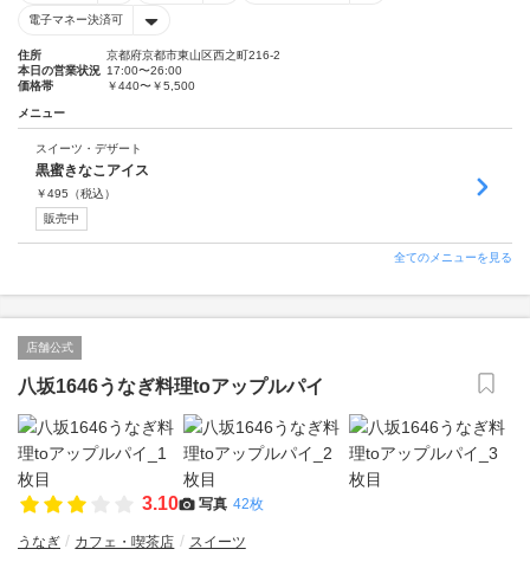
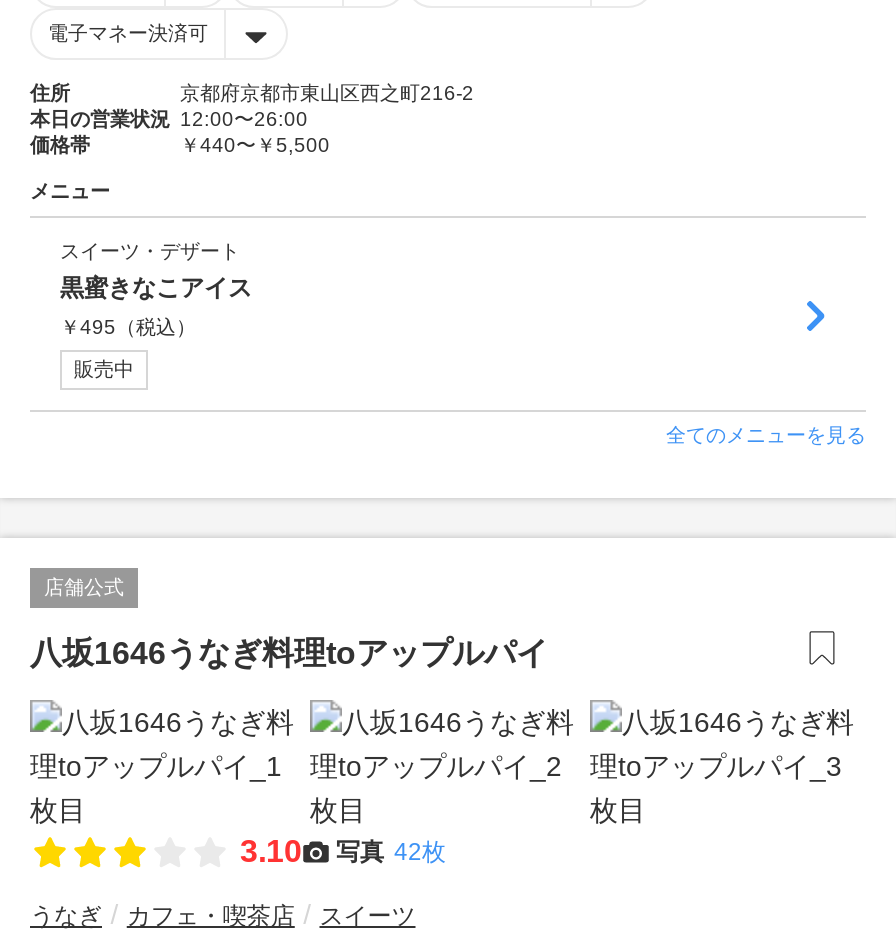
- 本日の営業状況 17:00〜26:00
+ 本日の営業状況 12:00〜26:00
